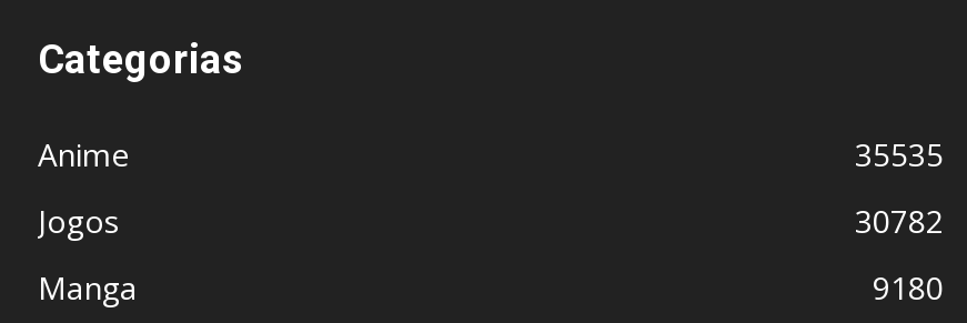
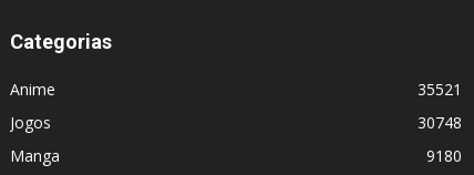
- 35535
+ 35521

- 30782
+ 30748
